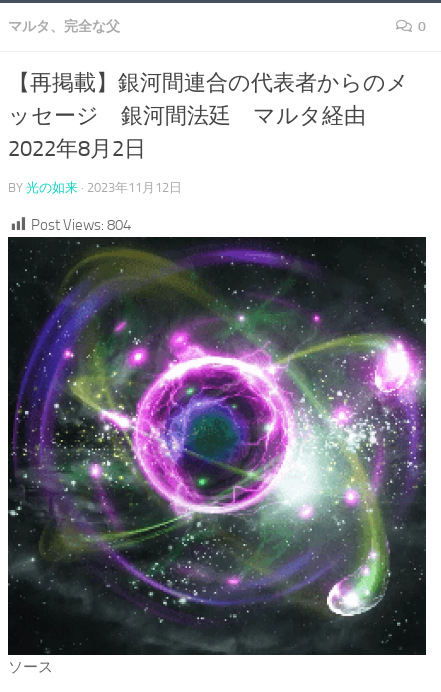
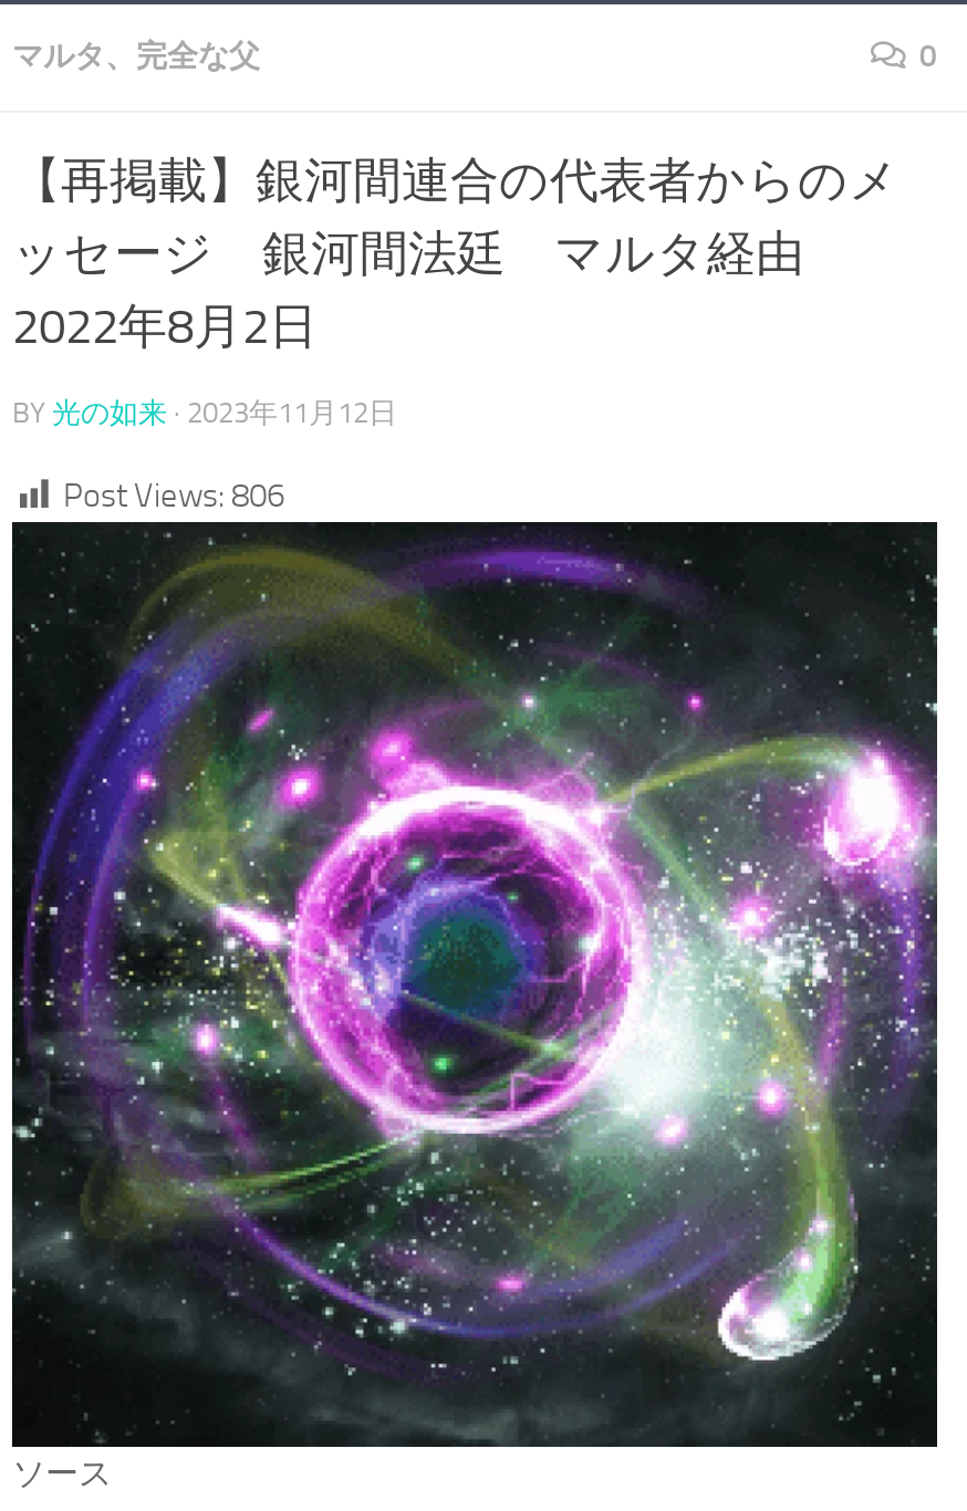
- Post Views: 804
+ Post Views: 806
